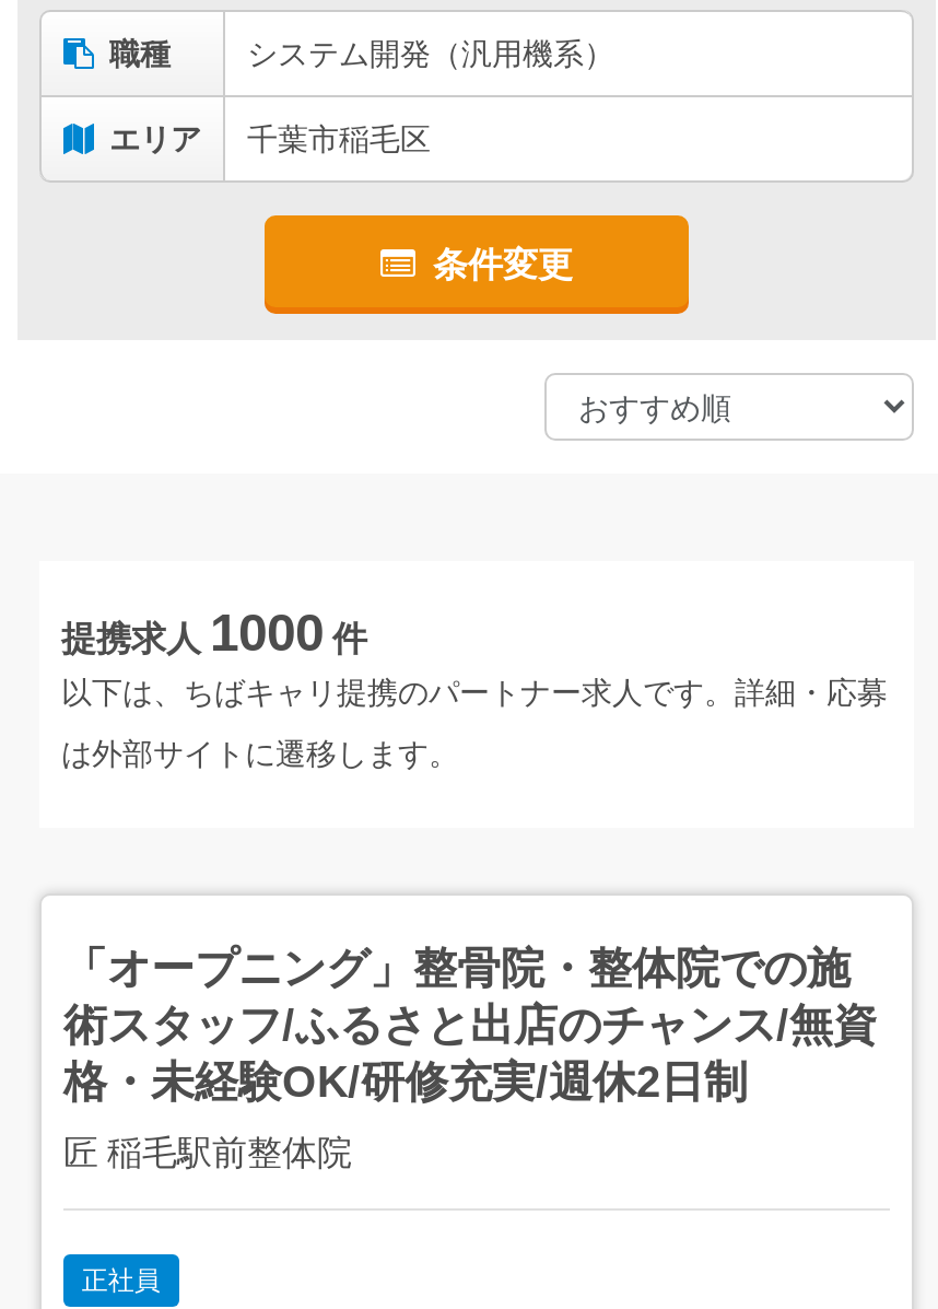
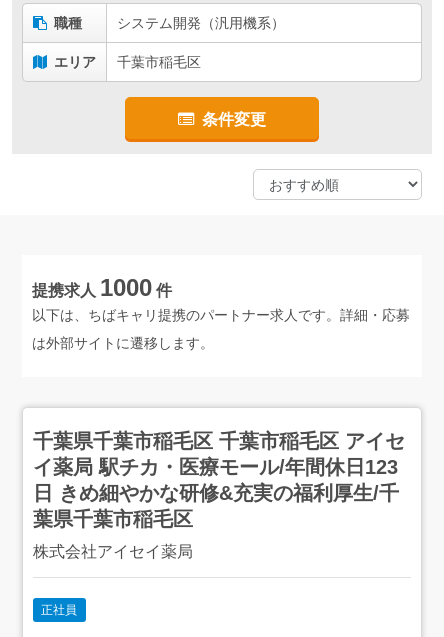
- 「オープニング」整骨院・整体院での施
- 術スタッフ/ふるさと出店のチャンス/無資
- 格・未経験OK/研修充実/週休2日制
+ 千葉県千葉市稲毛区 千葉市稲毛区 アイセ
+ イ薬局 駅チカ・医療モール/年間休日123
+ 日 きめ細やかな研修&充実の福利厚生/千
+ 葉県千葉市稲毛区

- 匠 稲毛駅前整体院
+ 株式会社アイセイ薬局
